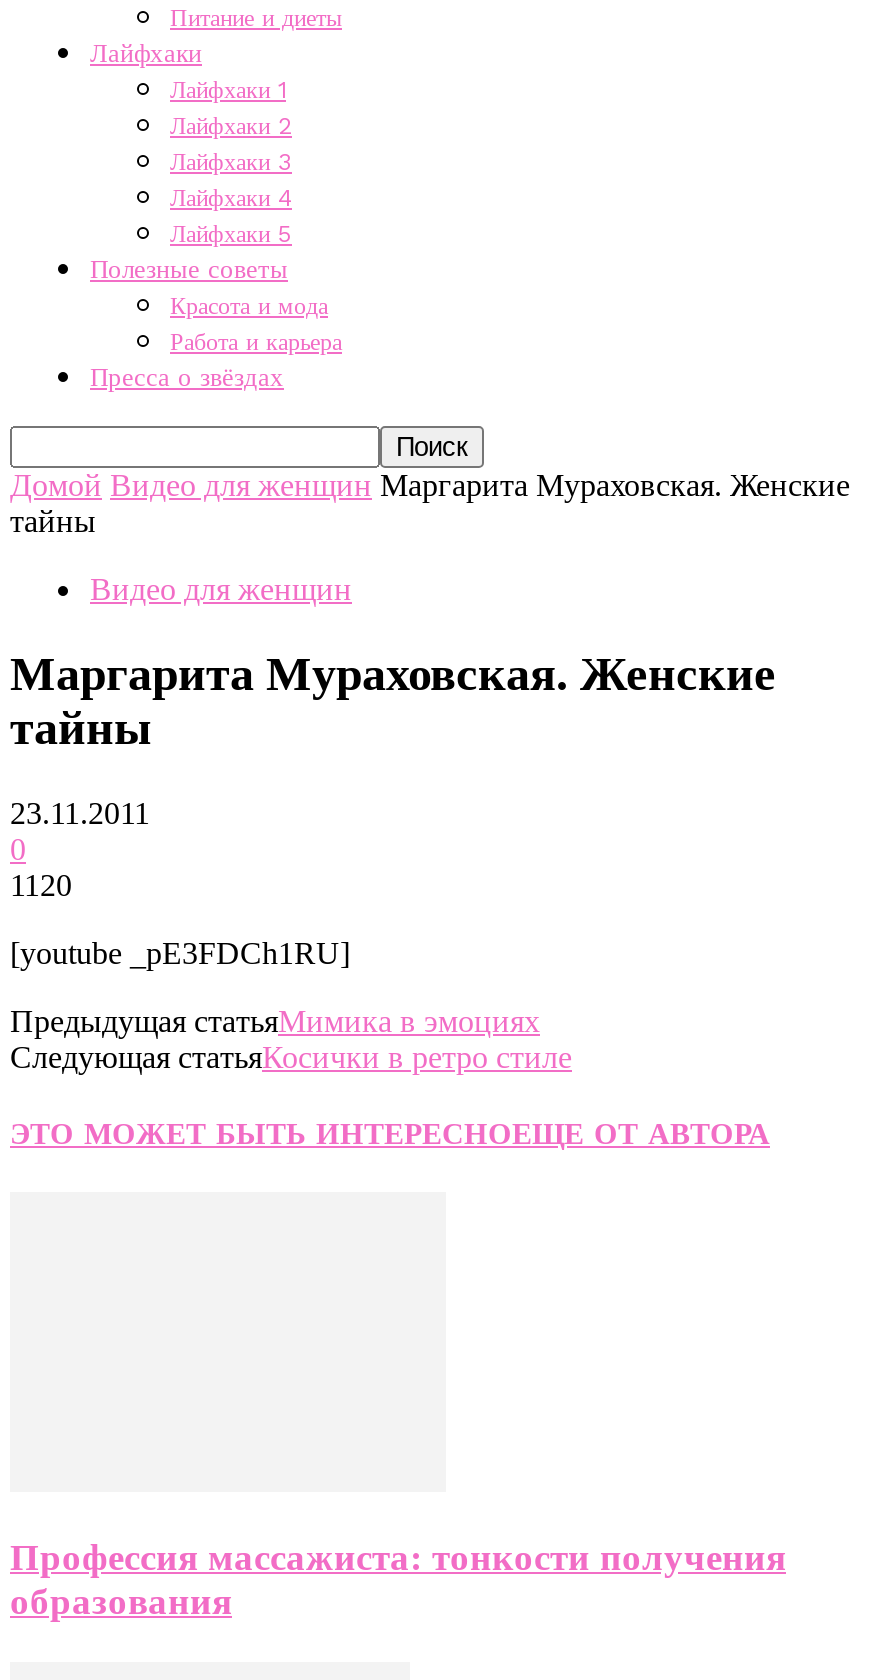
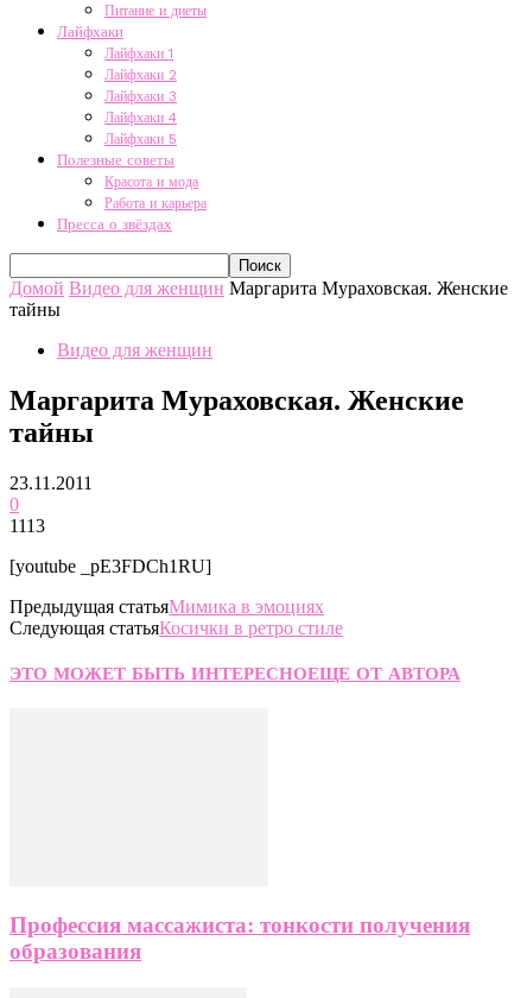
- 1120
+ 1113
